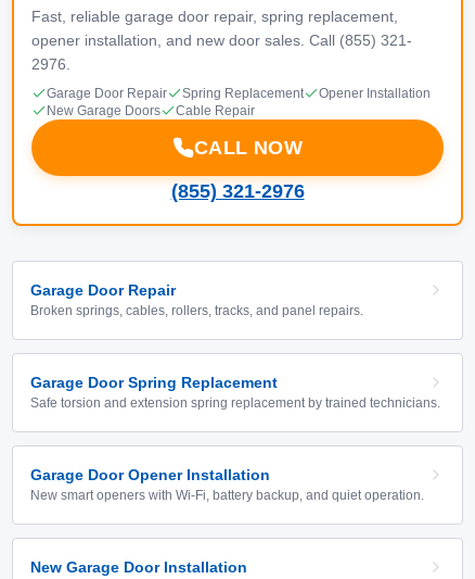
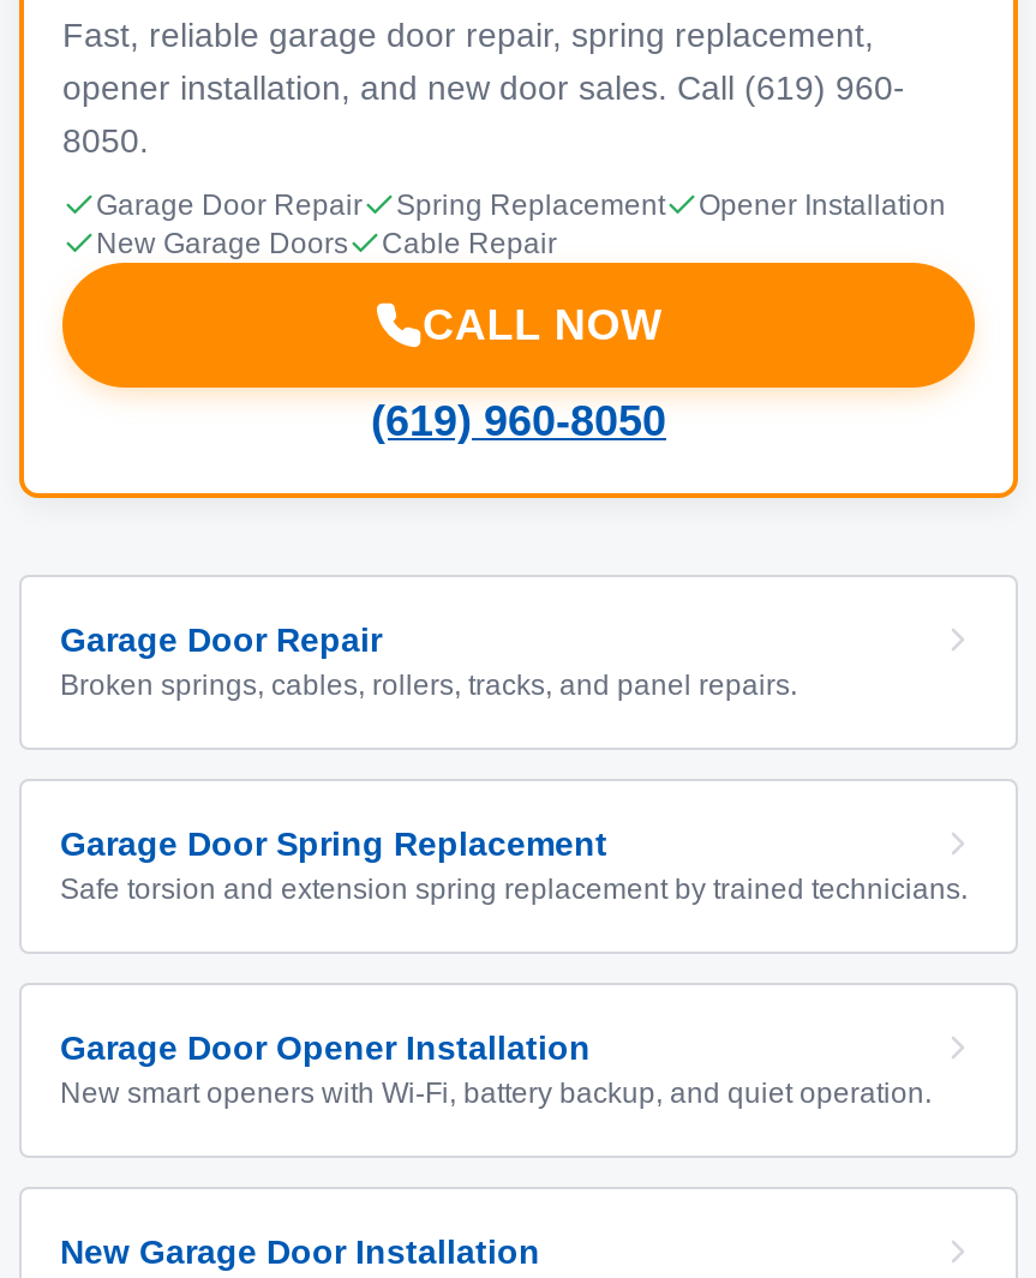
- opener installation, and new door sales. Call (855) 321-
+ opener installation, and new door sales. Call (619) 960-

- 2976.
+ 8050.

- (855) 321-2976
+ (619) 960-8050
